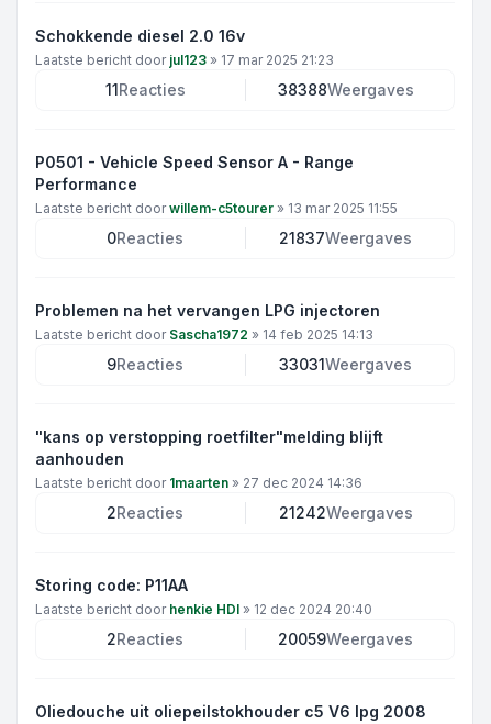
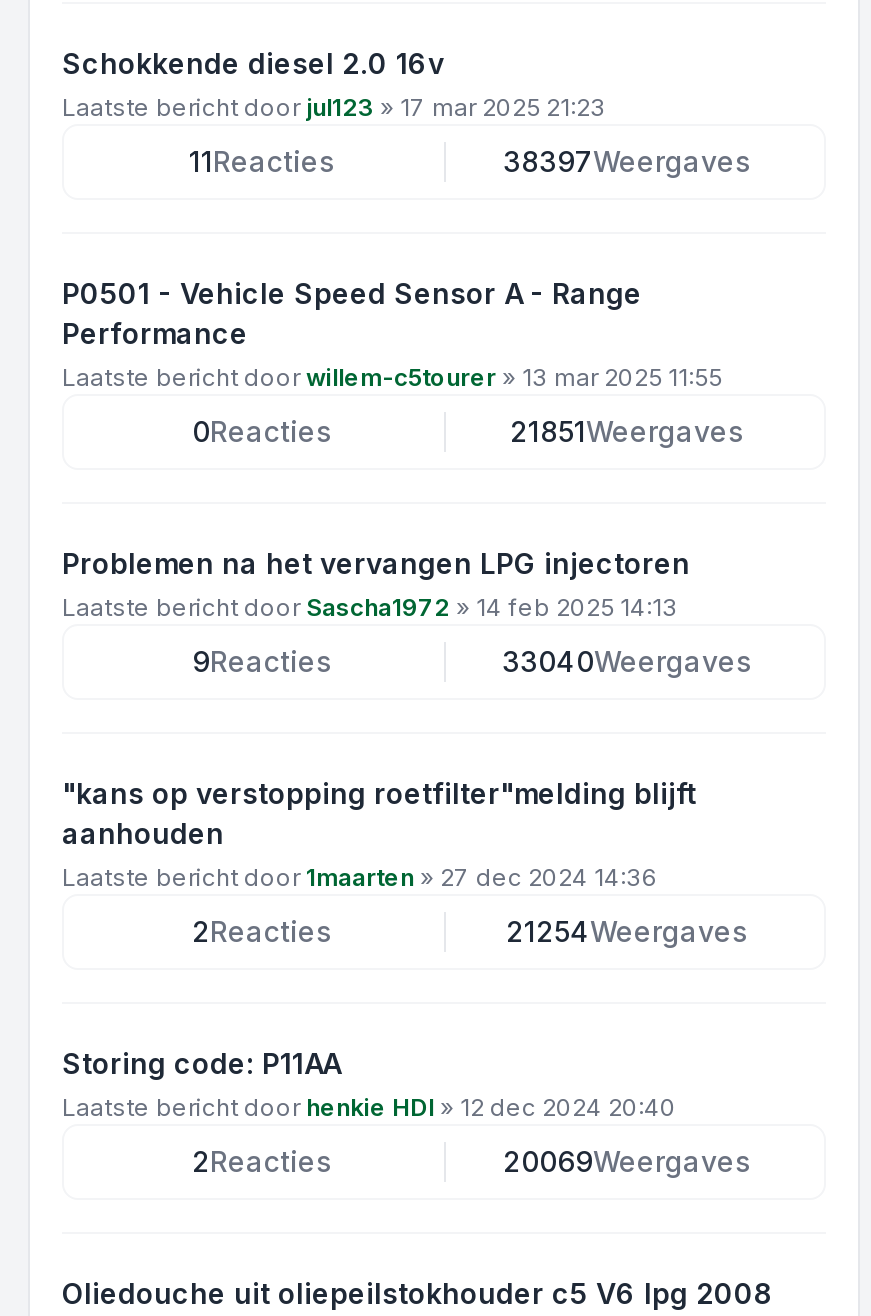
- 38388Weergaves
+ 38397Weergaves

- 21837Weergaves
+ 21851Weergaves

- 33031Weergaves
+ 33040Weergaves

- 21242Weergaves
+ 21254Weergaves

- 20059Weergaves
+ 20069Weergaves
